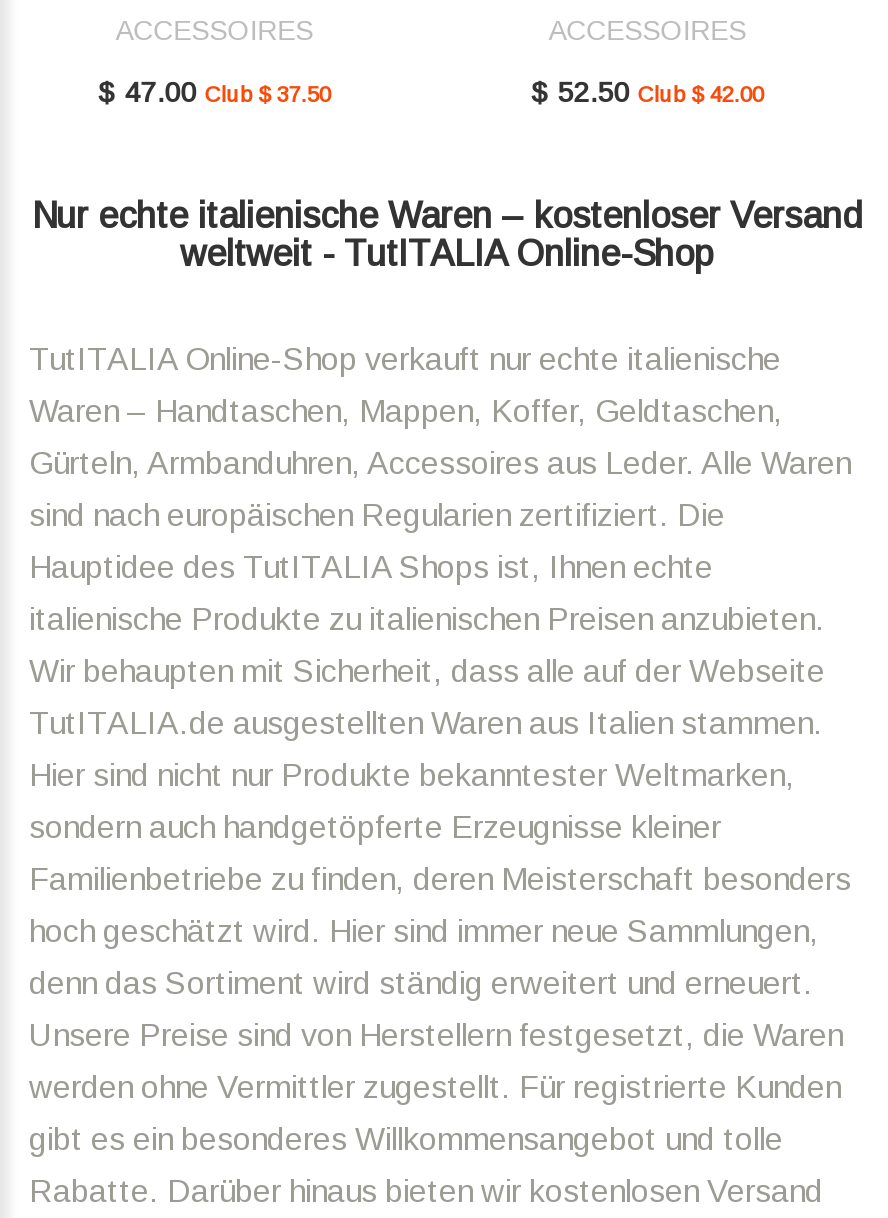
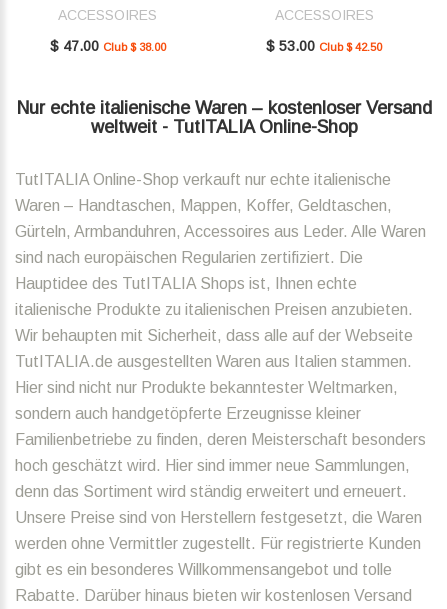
- $ 47.00 Club $ 37.50
+ $ 47.00 Club $ 38.00

- $ 52.50 Club $ 42.00
+ $ 53.00 Club $ 42.50
